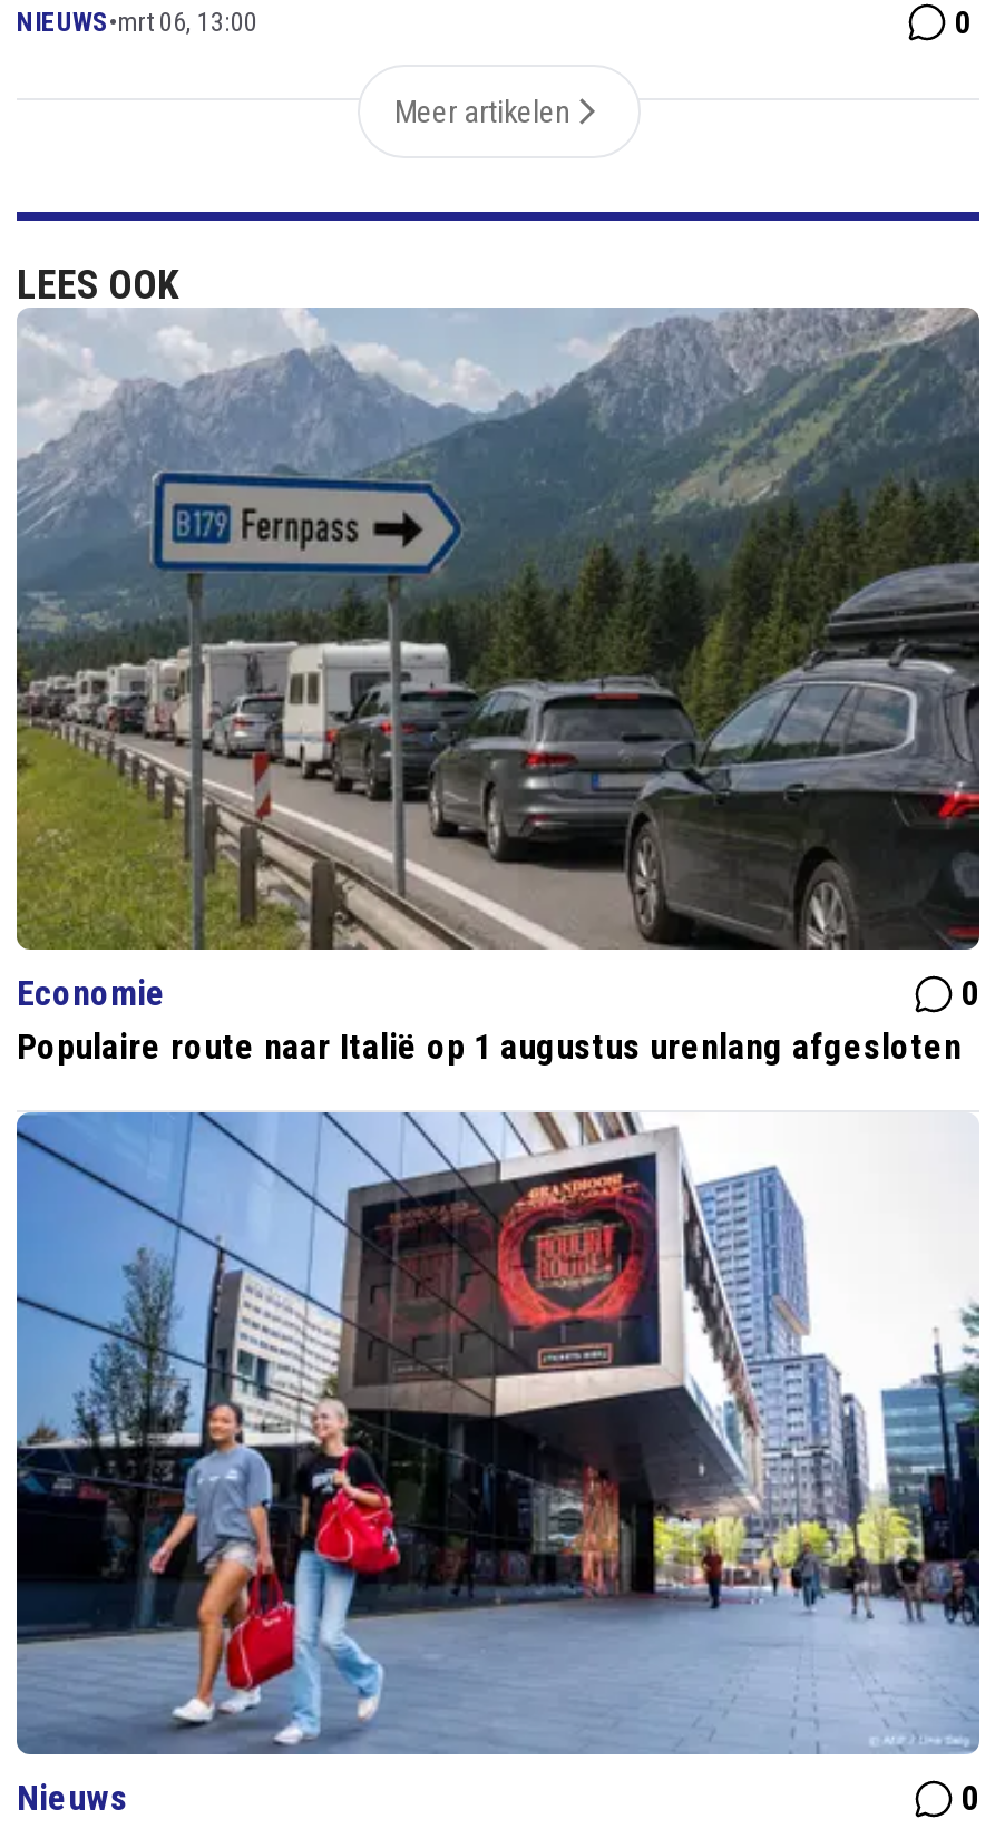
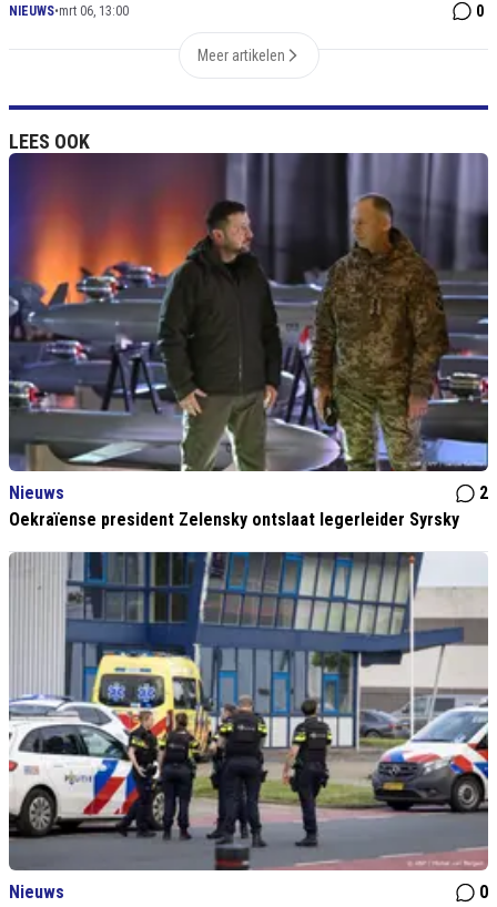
- [image]
- Economie
- 0
- Populaire route naar Italië op 1 augustus urenlang afgesloten
+ [image]
+ Nieuws
+ 2
+ Oekraïense president Zelensky ontslaat legerleider Syrsky

- [image]
+ [image]
